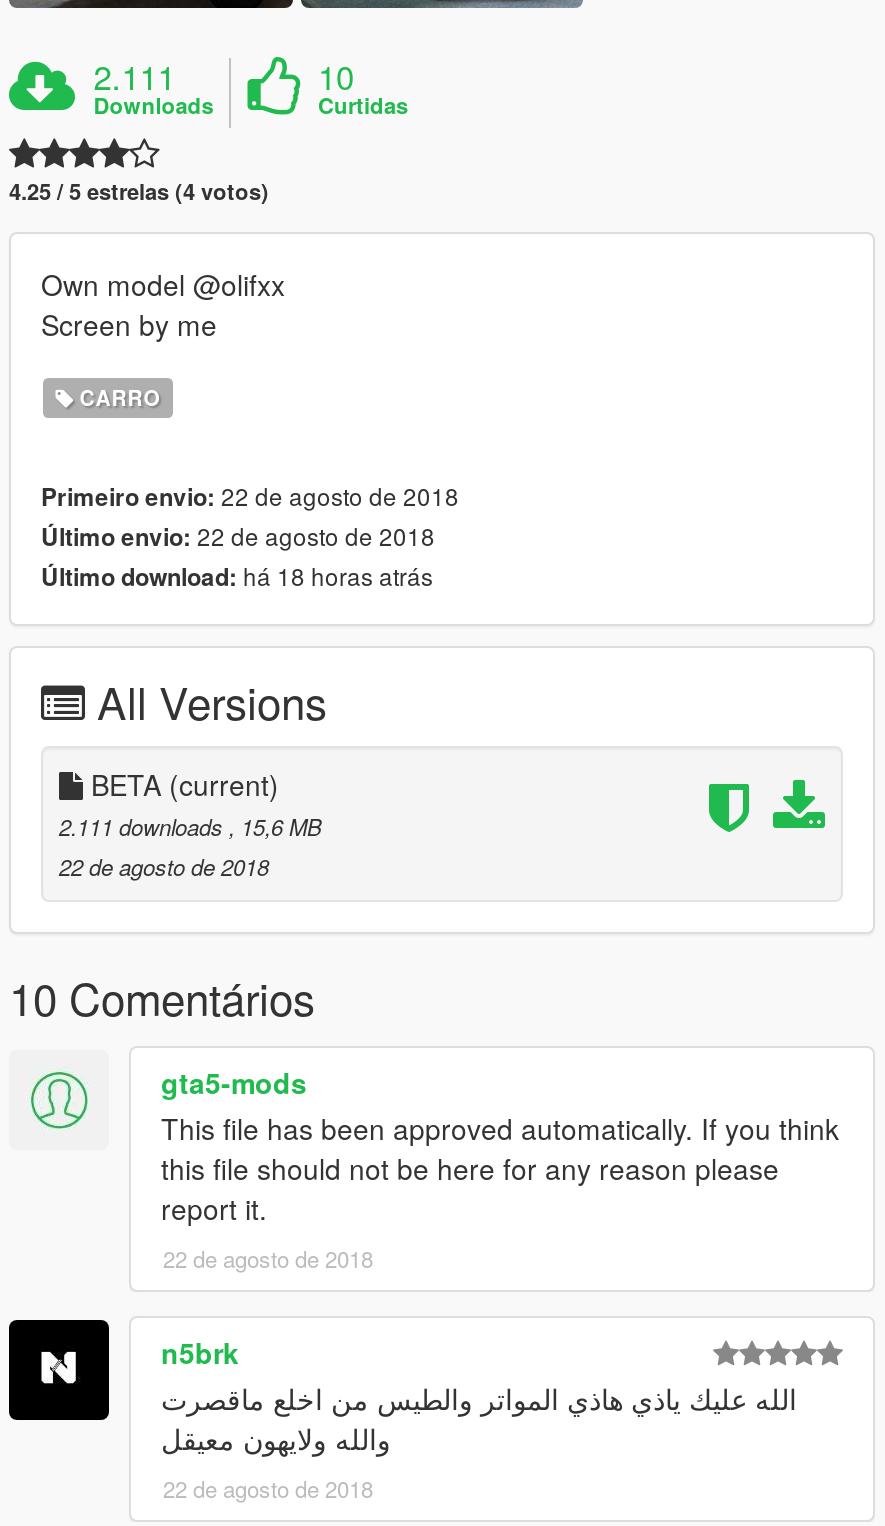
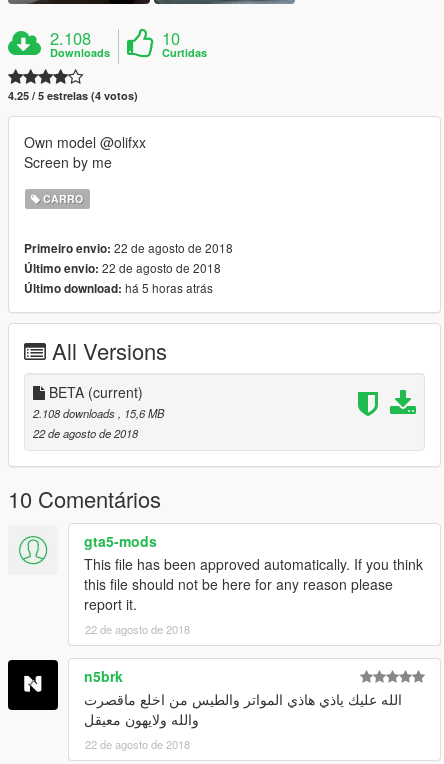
- 2.111
+ 2.108

- Último download: há 18 horas atrás
+ Último download: há 5 horas atrás

- 2.111 downloads, 15,6 MB
+ 2.108 downloads, 15,6 MB
